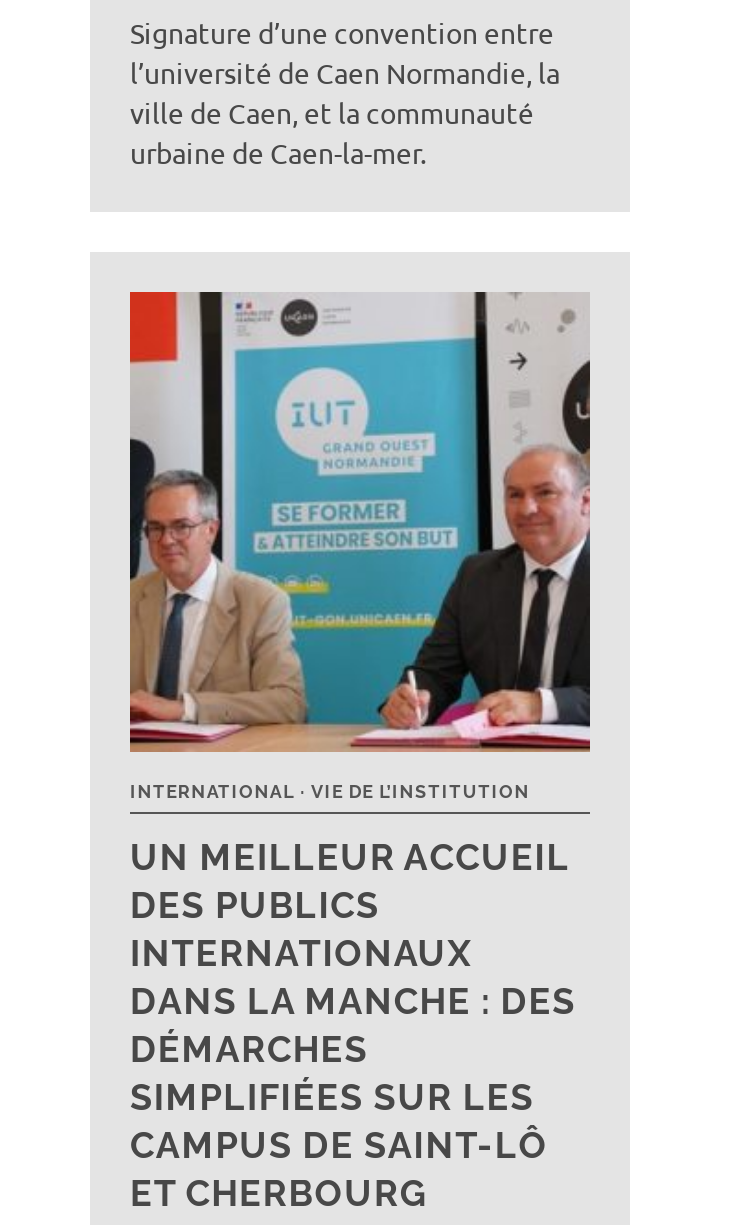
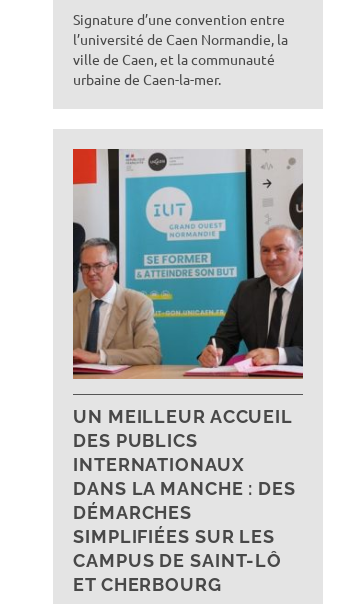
- INTERNATIONAL
- VIE DE L’INSTITUTION
